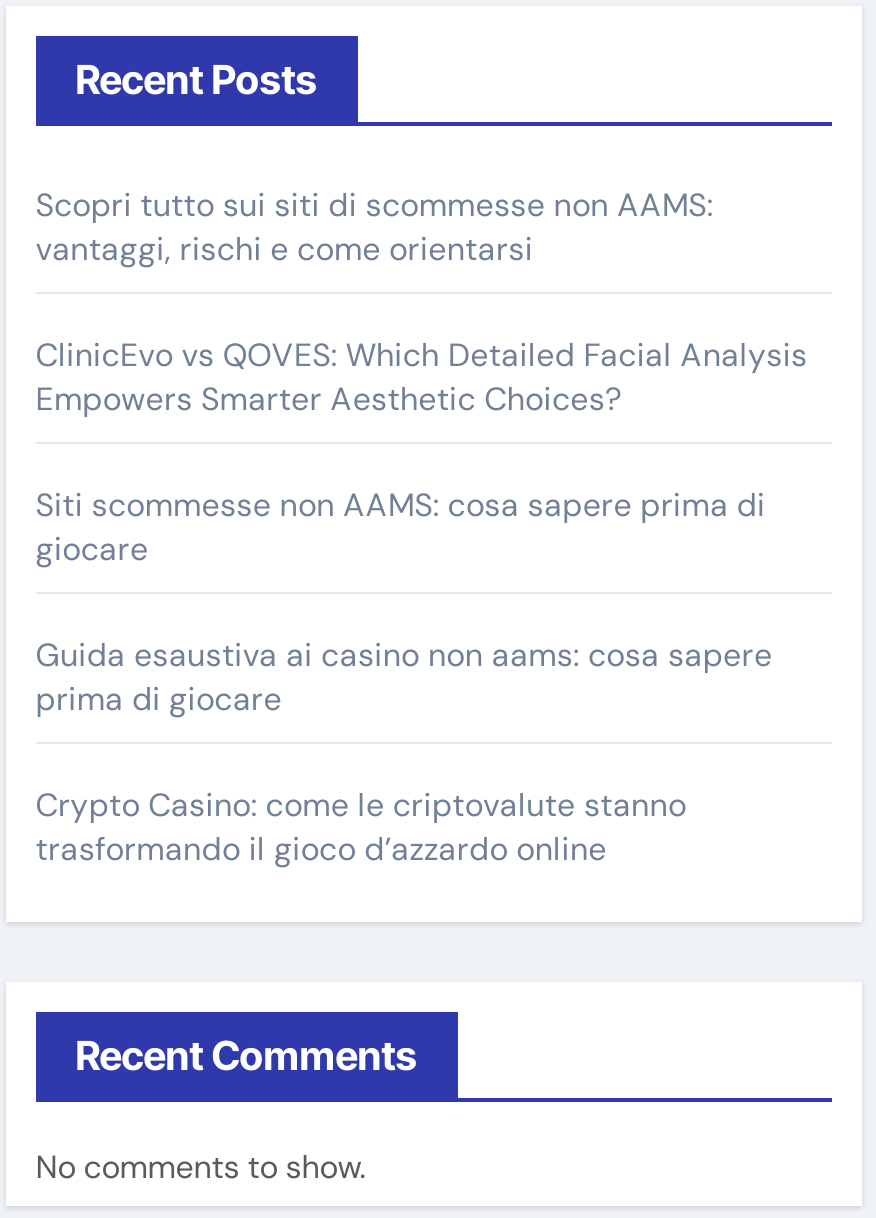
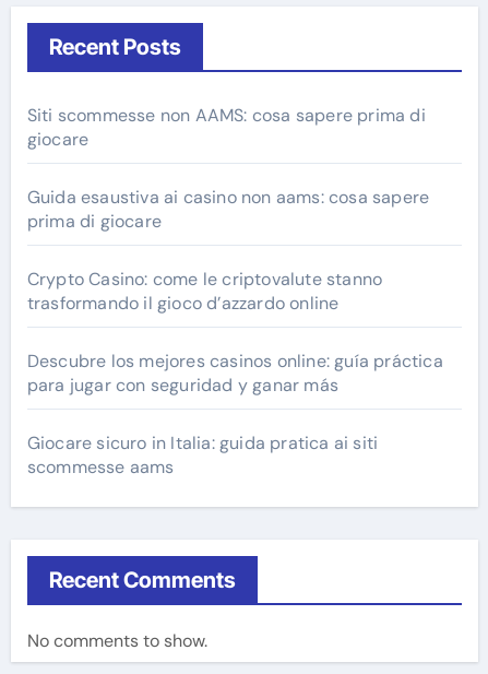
- Scopri tutto sui siti di scommesse non AAMS:
- vantaggi, rischi e come orientarsi
- ClinicEvo vs QOVES: Which Detailed Facial Analysis
- Empowers Smarter Aesthetic Choices?

moved up: Siti scommesse non AAMS: cosa sapere prima di | giocare | Guida esaustiva ai casino non aams: cosa sapere | prima di giocare | Crypto Casino: come le criptovalute stanno | trasformando il gioco d’azzardo online

+ Descubre los mejores casinos online: guía práctica
+ para jugar con seguridad y ganar más
+ Giocare sicuro in Italia: guida pratica ai siti
+ scommesse aams
